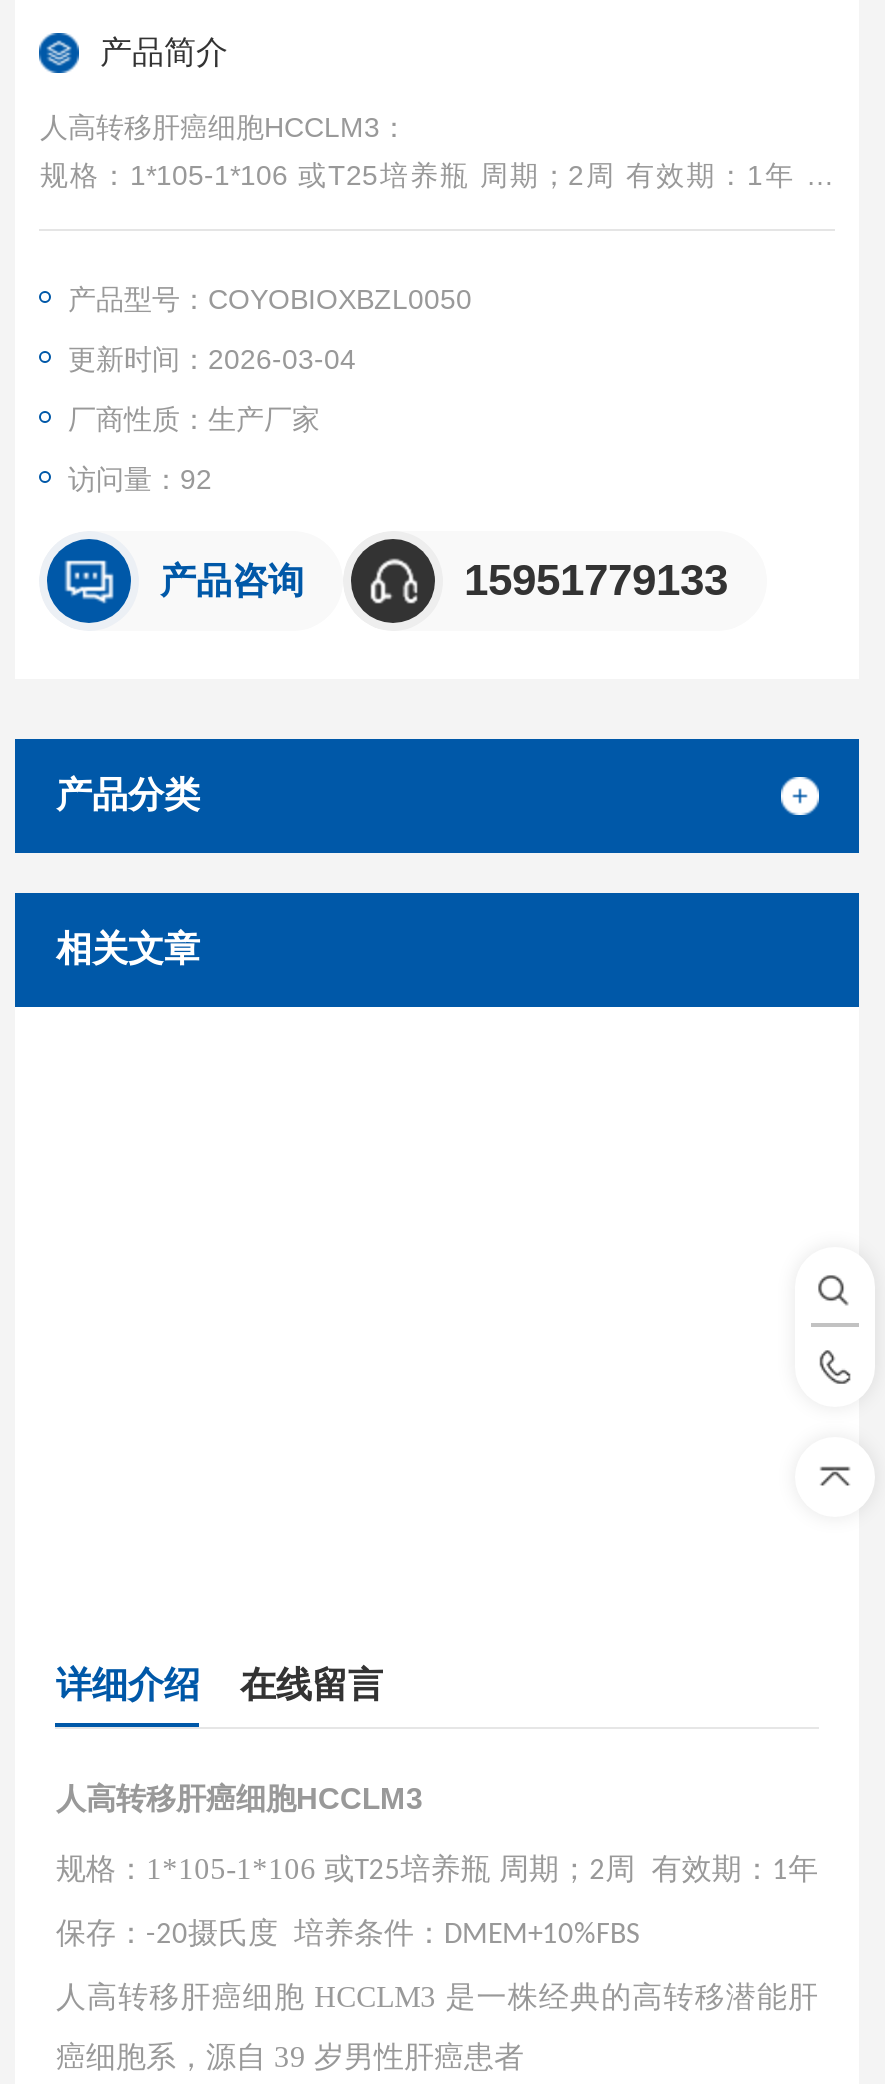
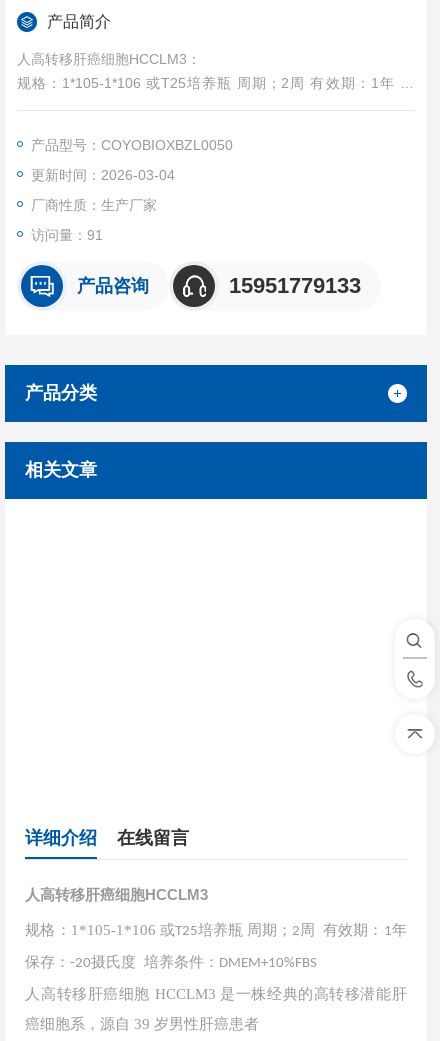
- 访问量：92
+ 访问量：91
